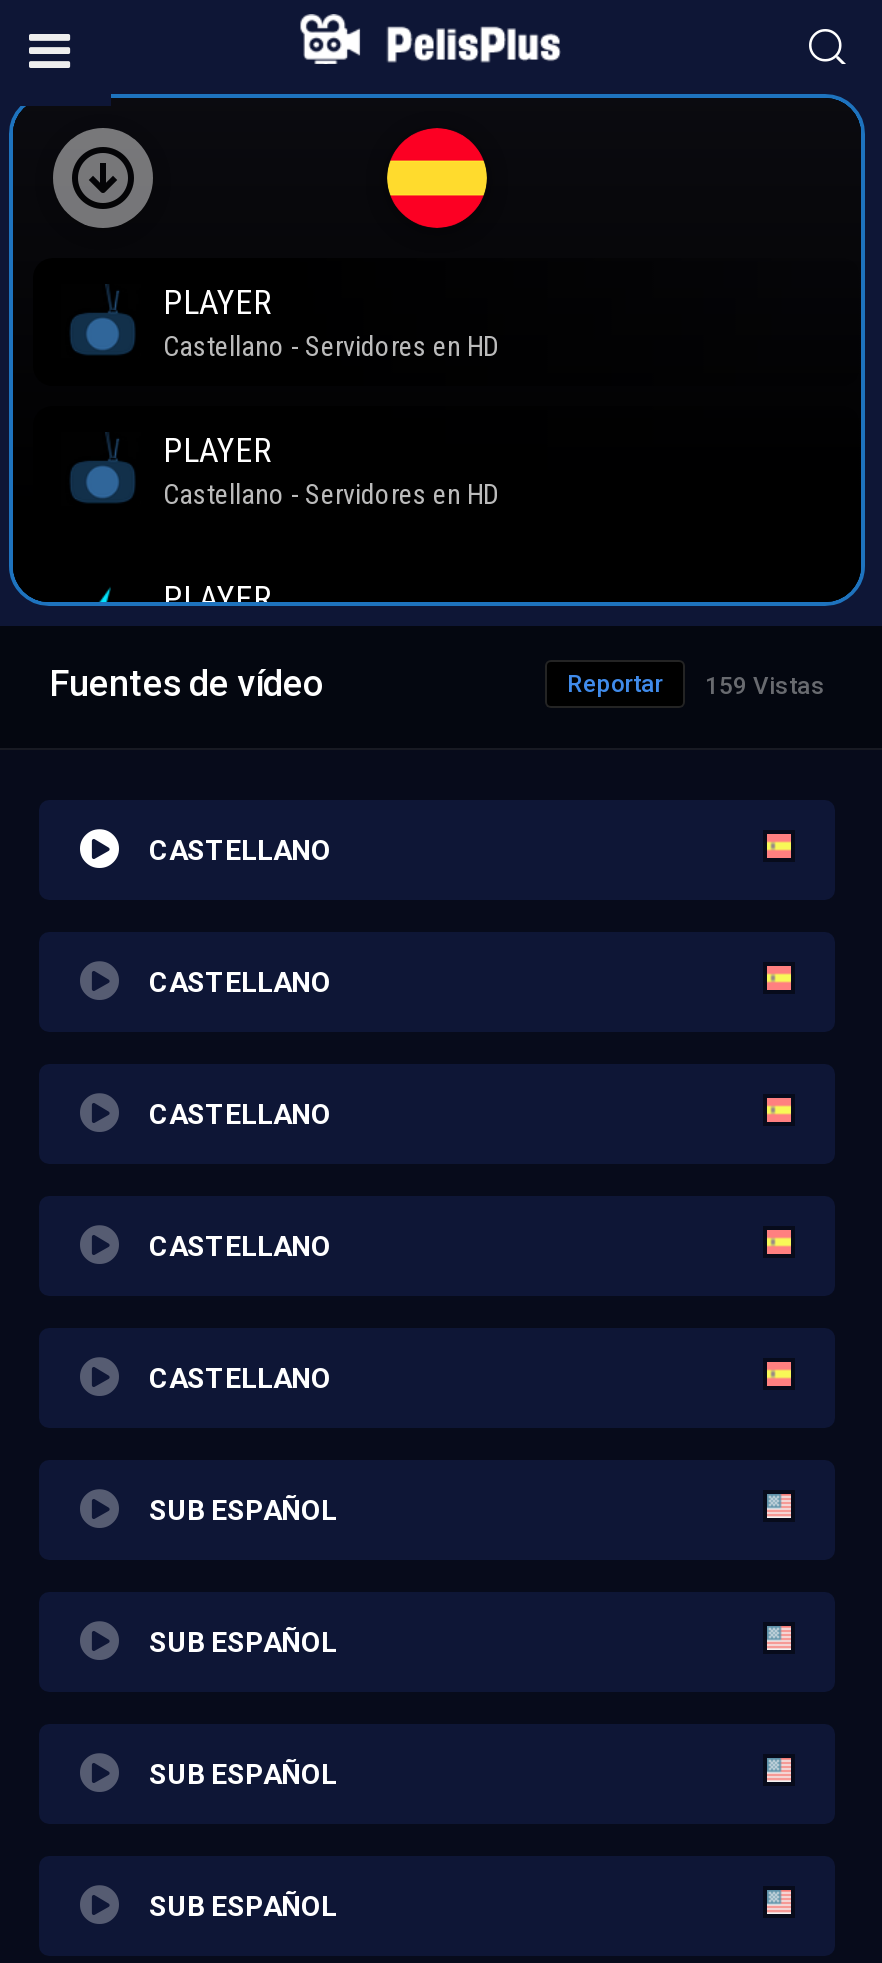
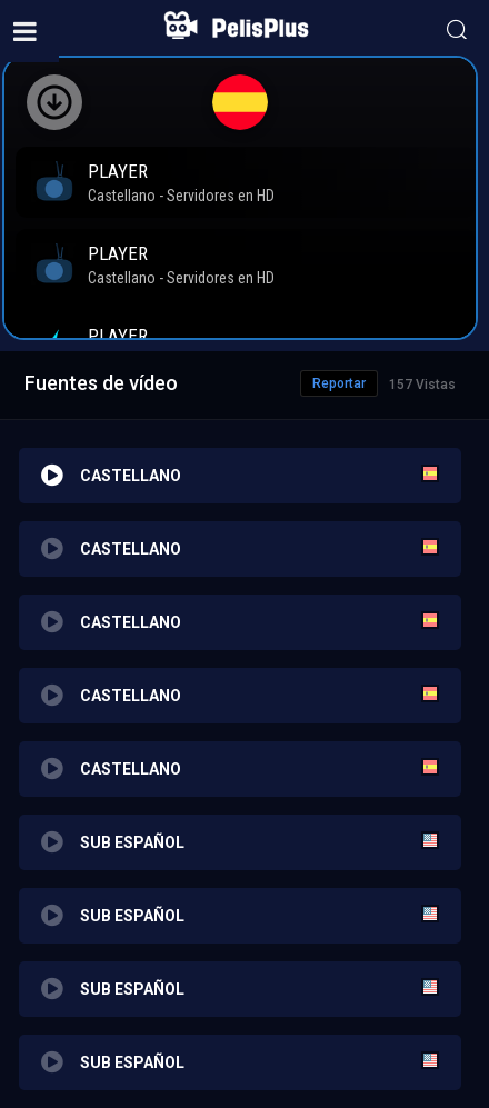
- Reportar 159 Vistas
+ Reportar 157 Vistas
